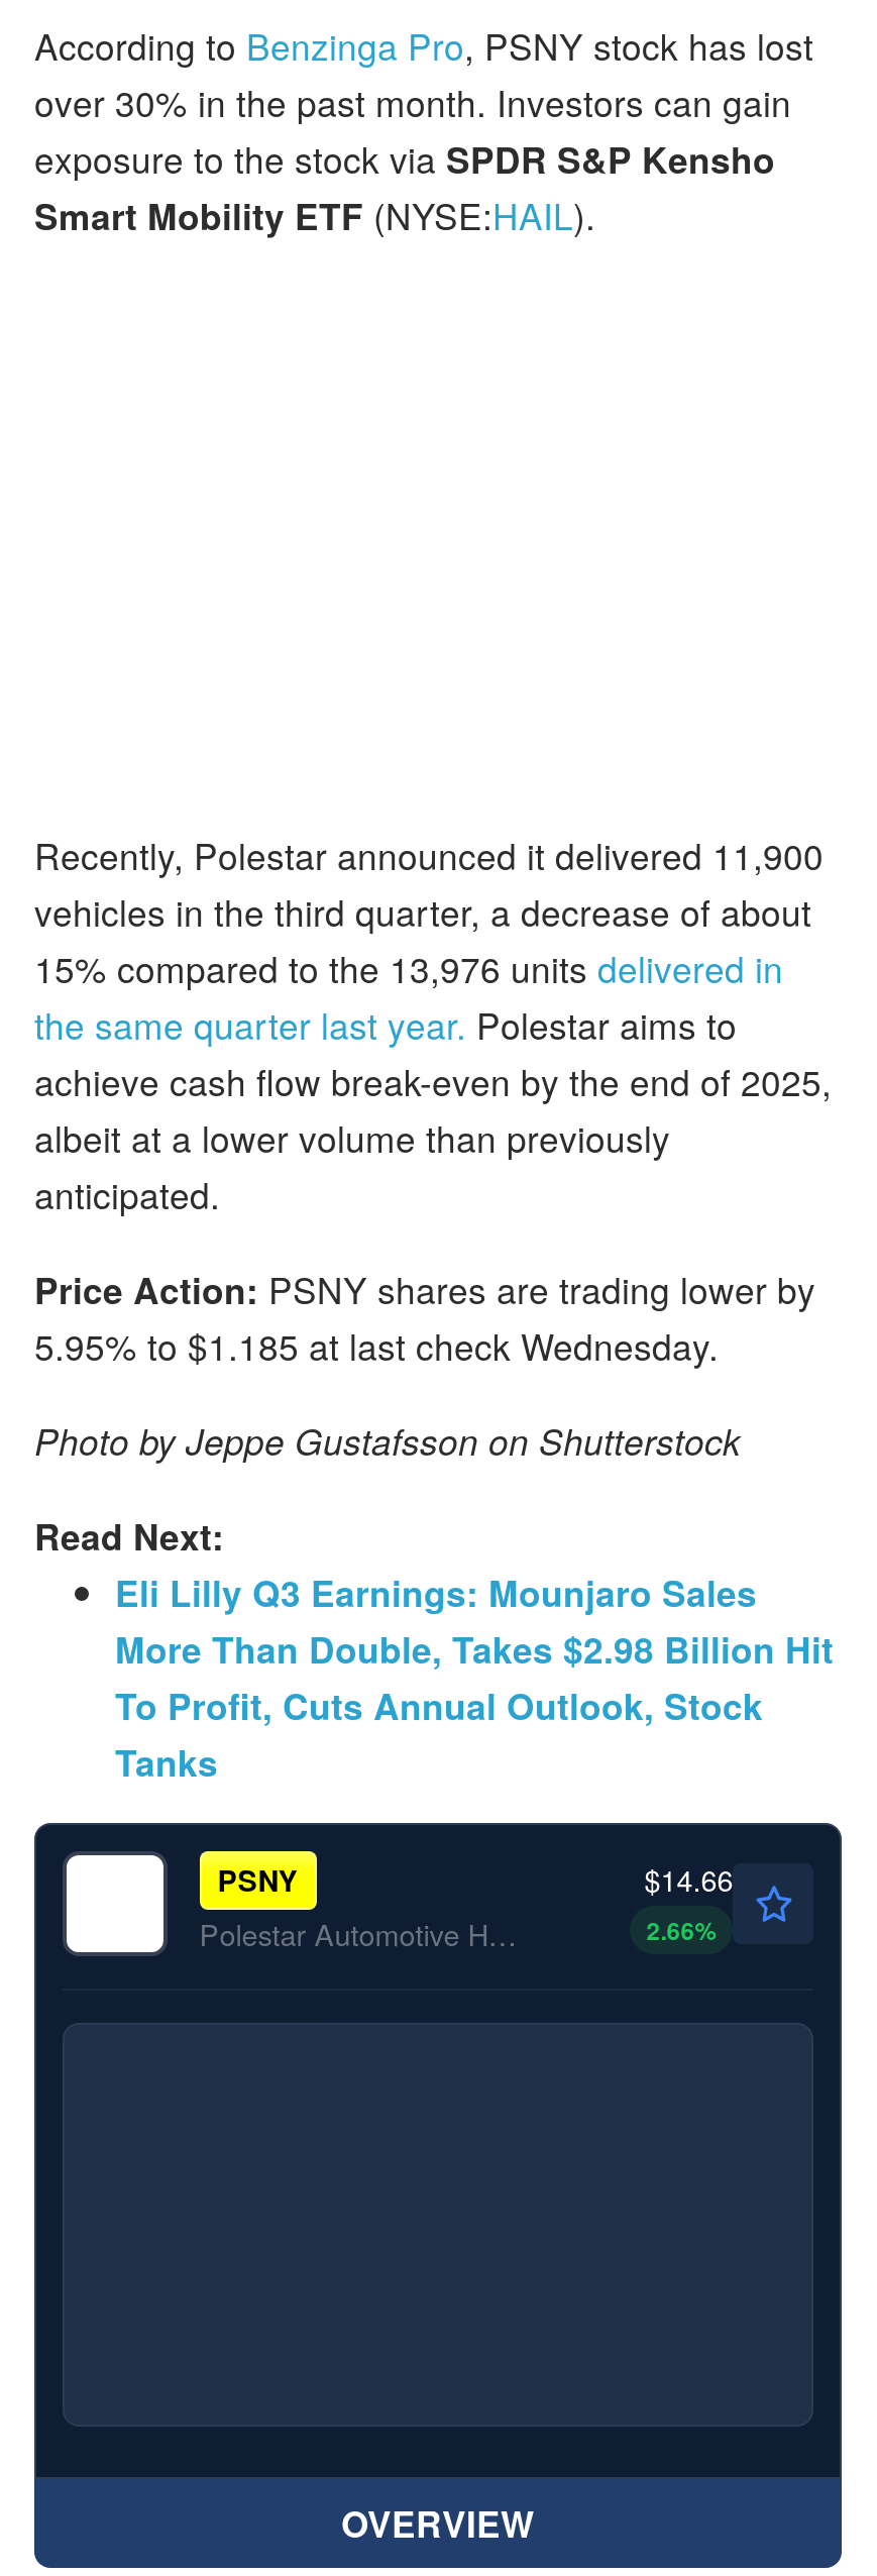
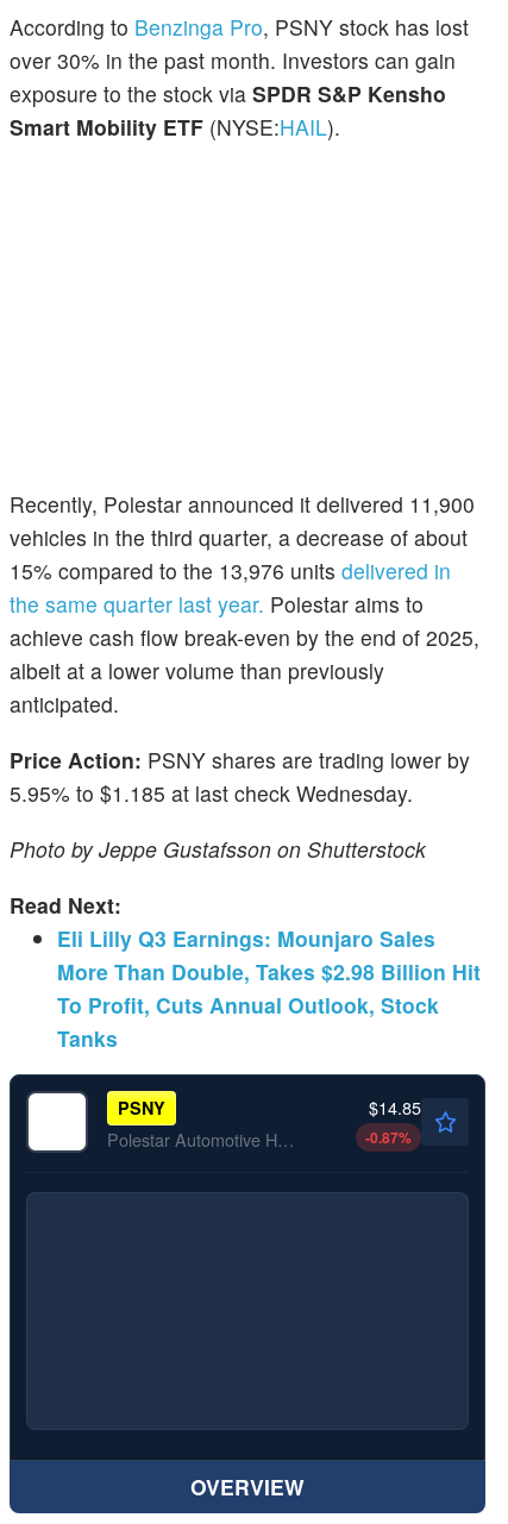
- $14.66
+ $14.85

- 2.66%
+ -0.87%
